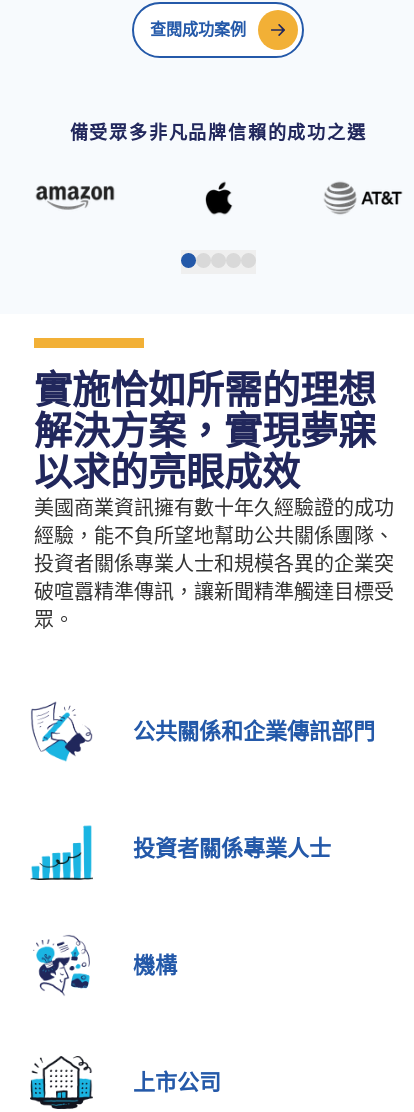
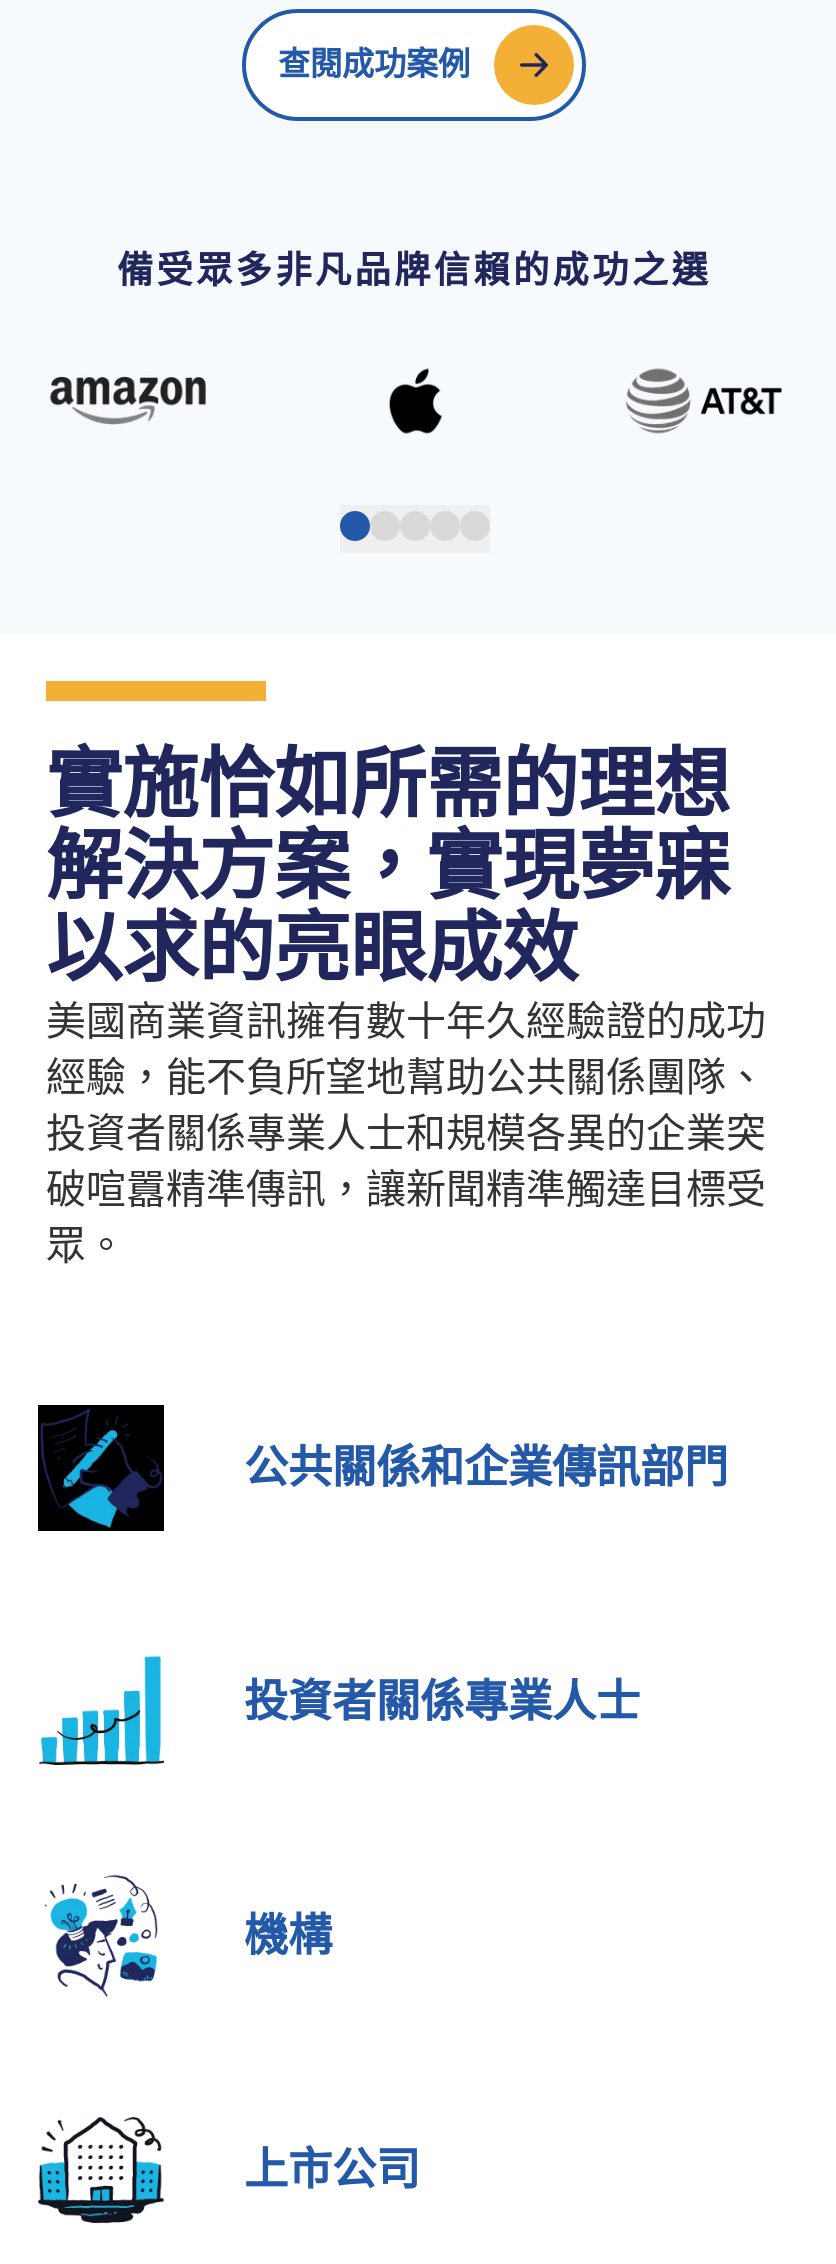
- [image]
+ [image]
